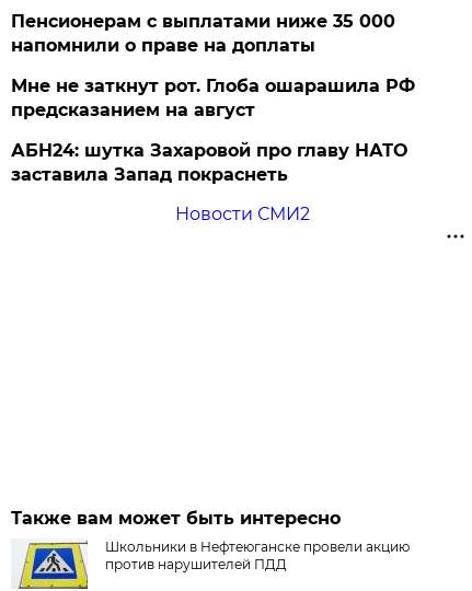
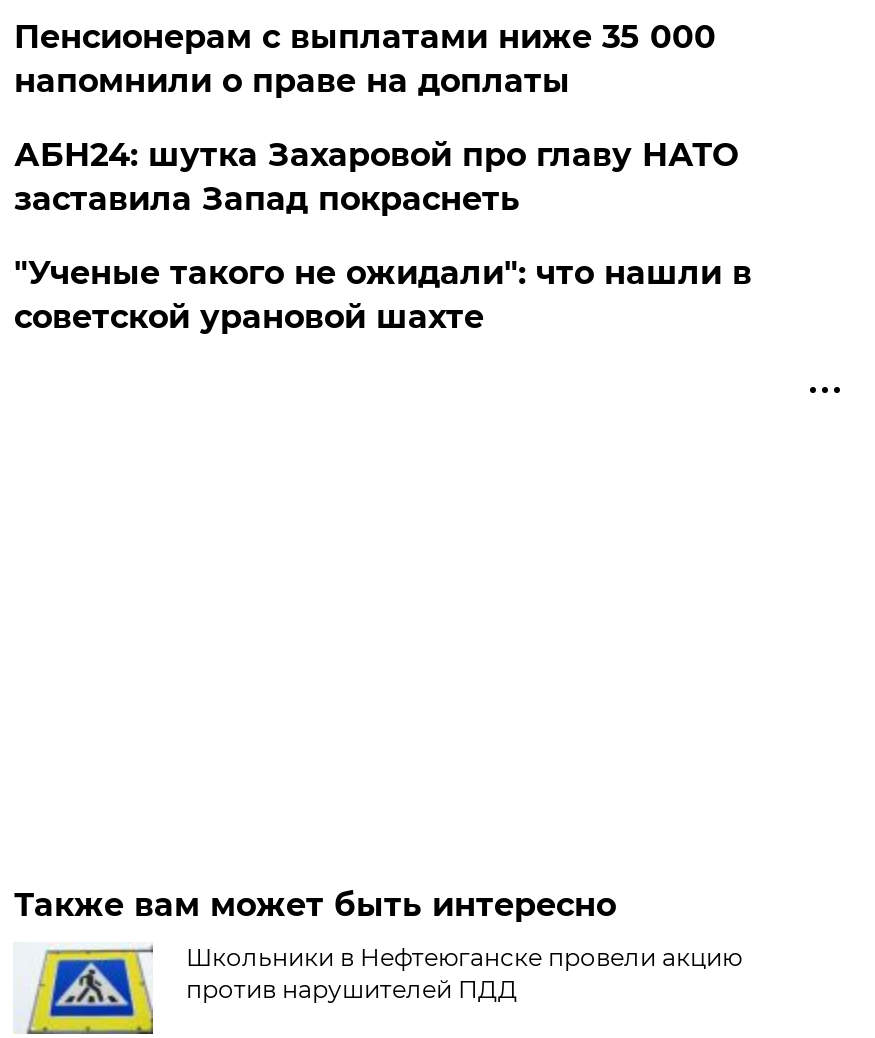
- Мне не заткнут рот. Глоба ошарашила РФ
- предсказанием на август

moved up: АБН24: шутка Захаровой про главу НАТО | заставила Запад покраснеть

- Новости СМИ2
+ "Ученые такого не ожидали": что нашли в
+ советской урановой шахте
